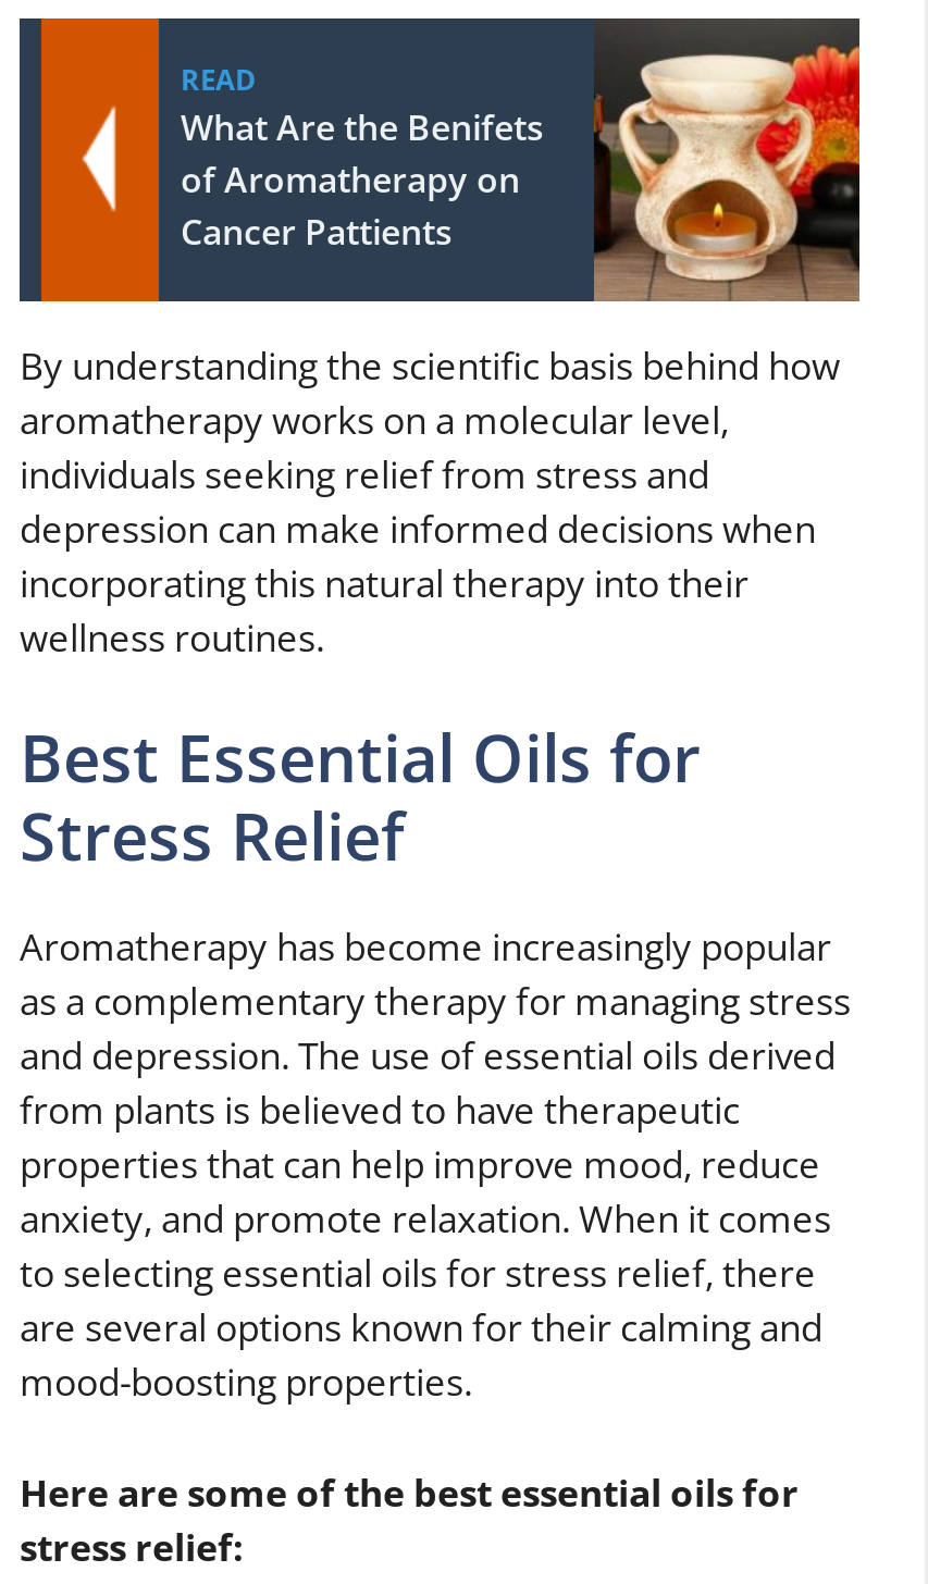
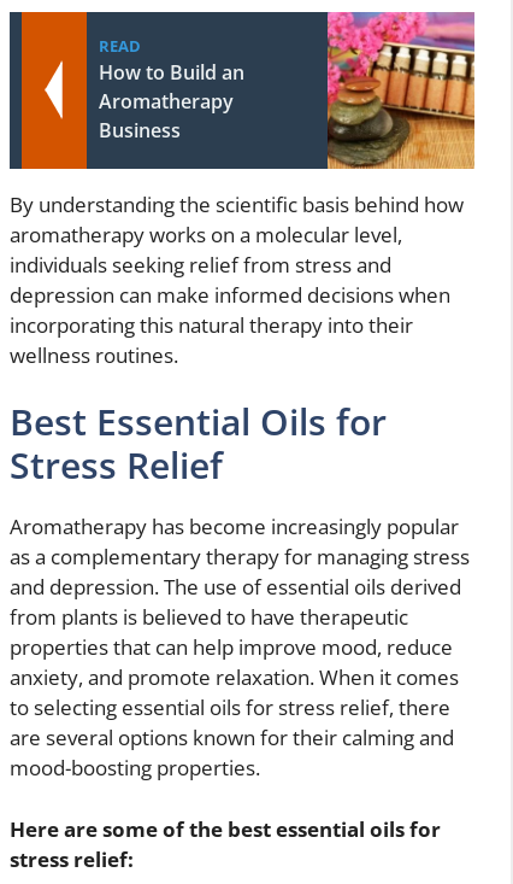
- [image]
+ [image]

- What Are the Benifets
- of Aromatherapy on
- Cancer Pattients
+ How to Build an
+ Aromatherapy
+ Business
